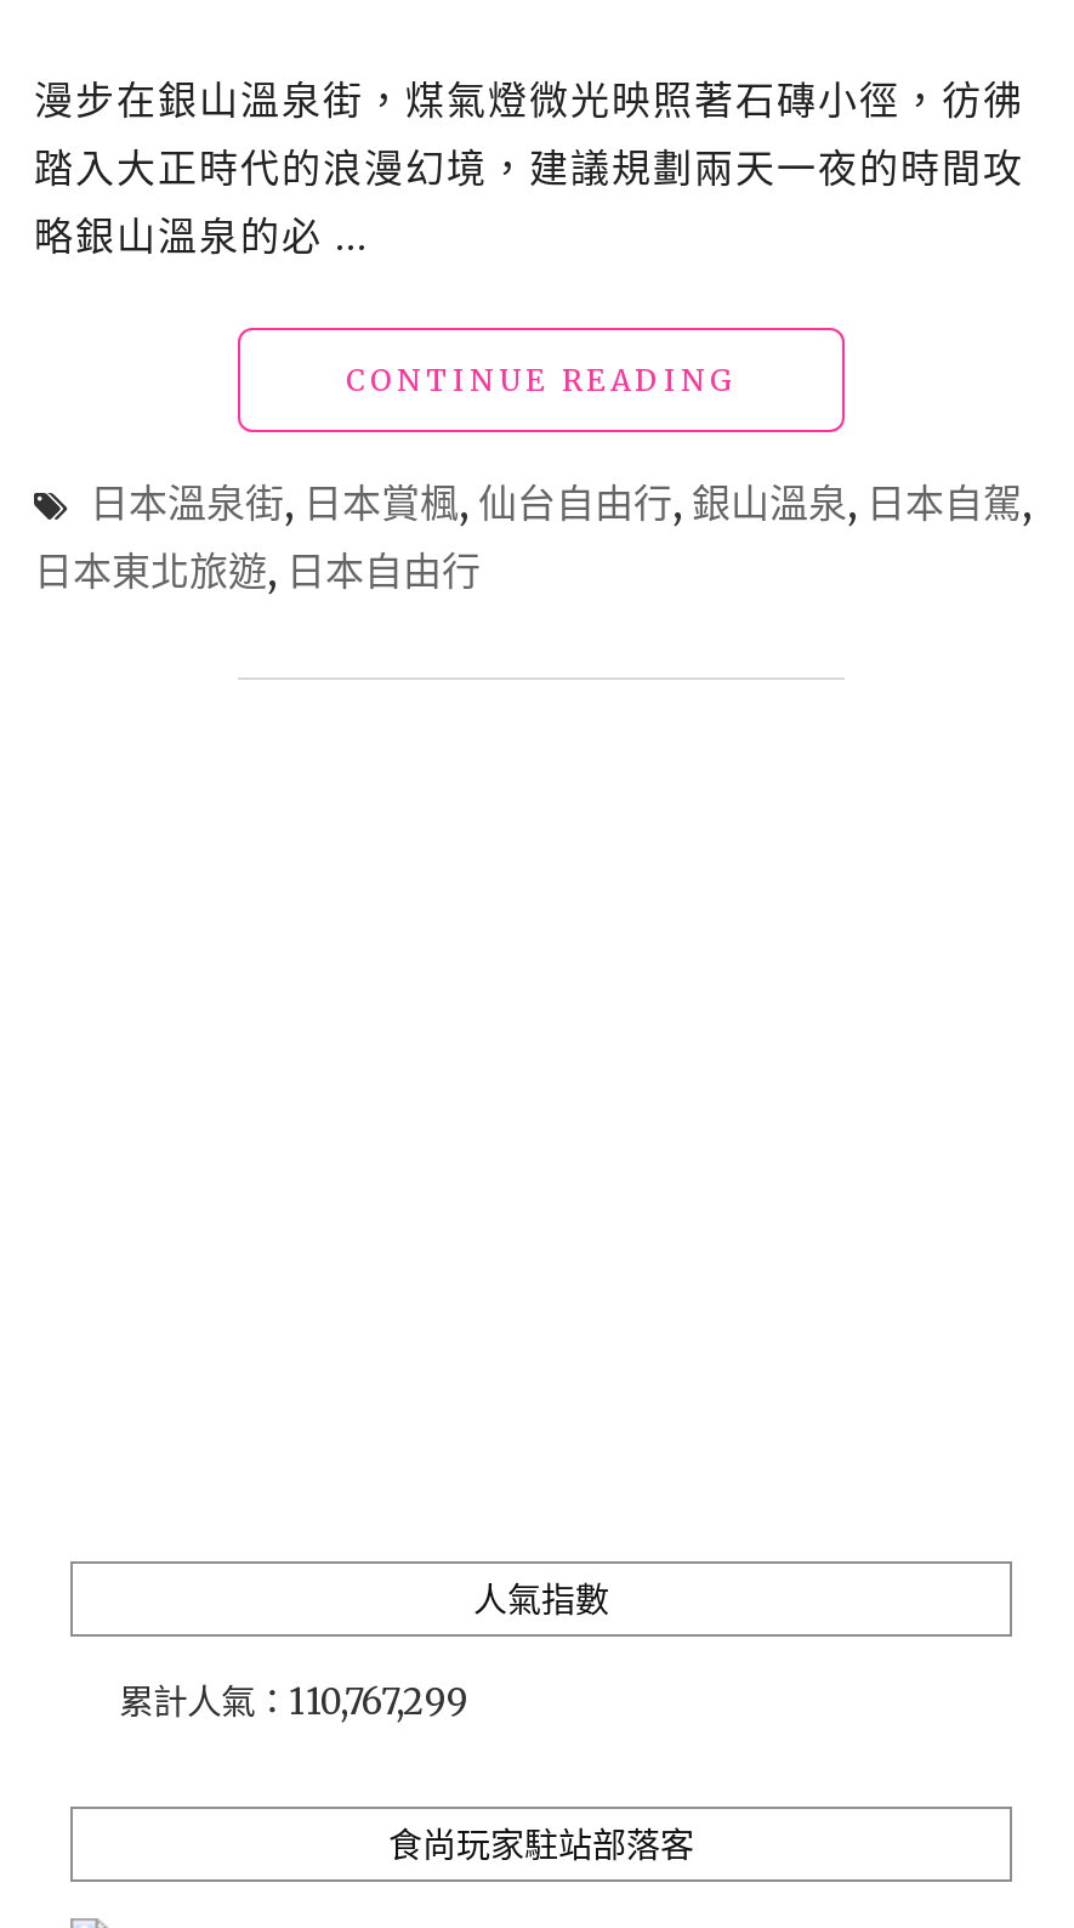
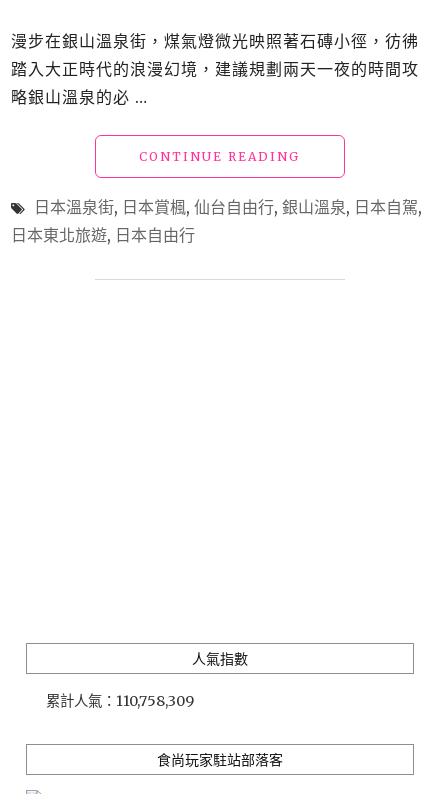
- 累計人氣：110,767,299
+ 累計人氣：110,758,309
